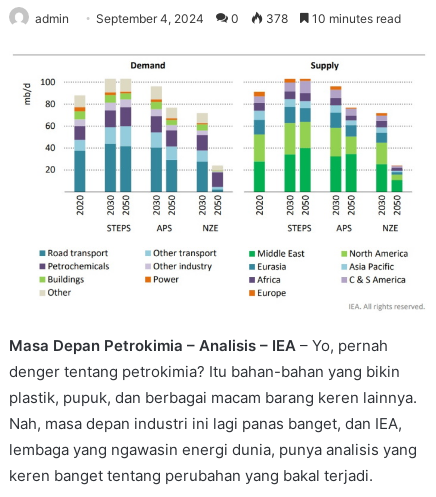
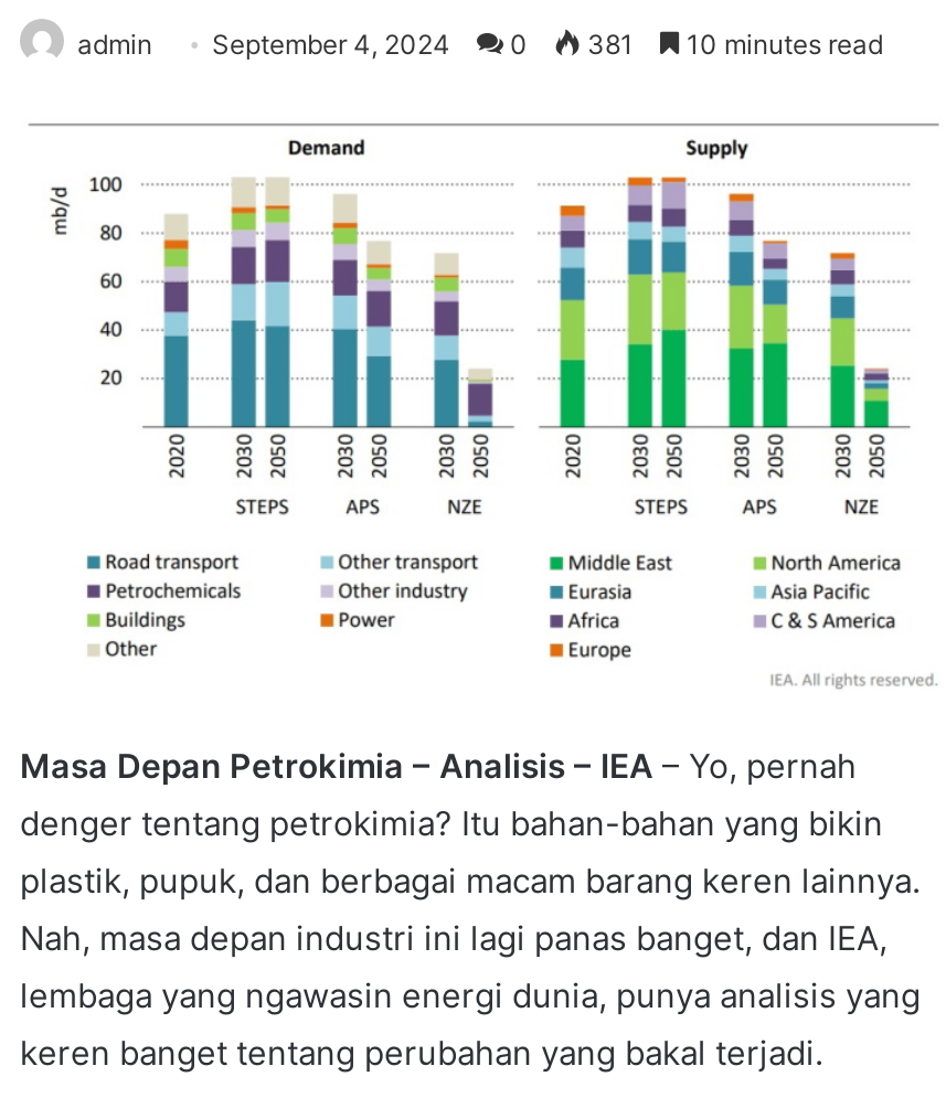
- admin September 4, 2024 0 378 10 minutes read
+ admin September 4, 2024 0 381 10 minutes read
